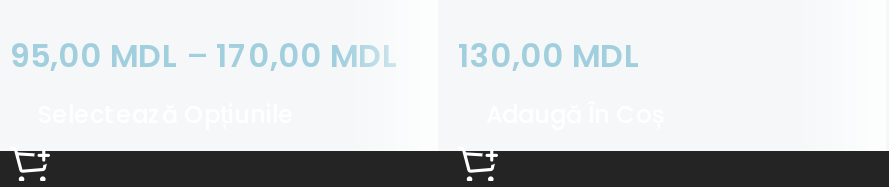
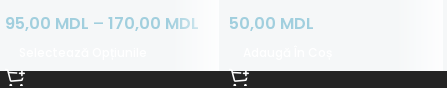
- 95,00 MDL – 170,00 MDL 130,00 MDL
+ 95,00 MDL – 170,00 MDL 50,00 MDL
